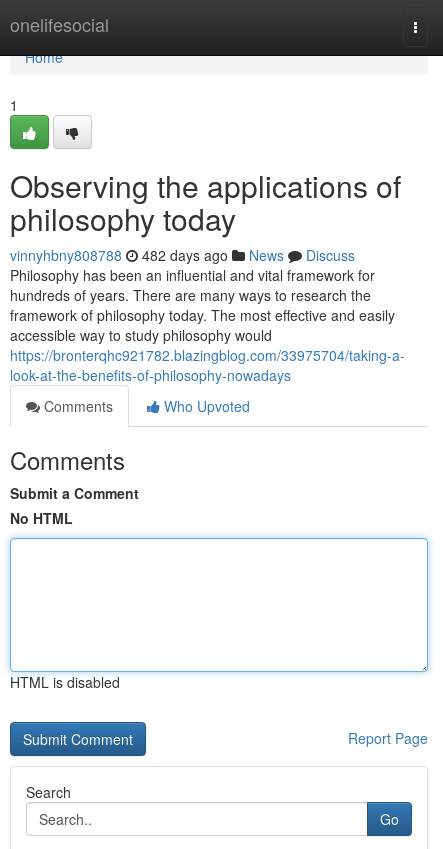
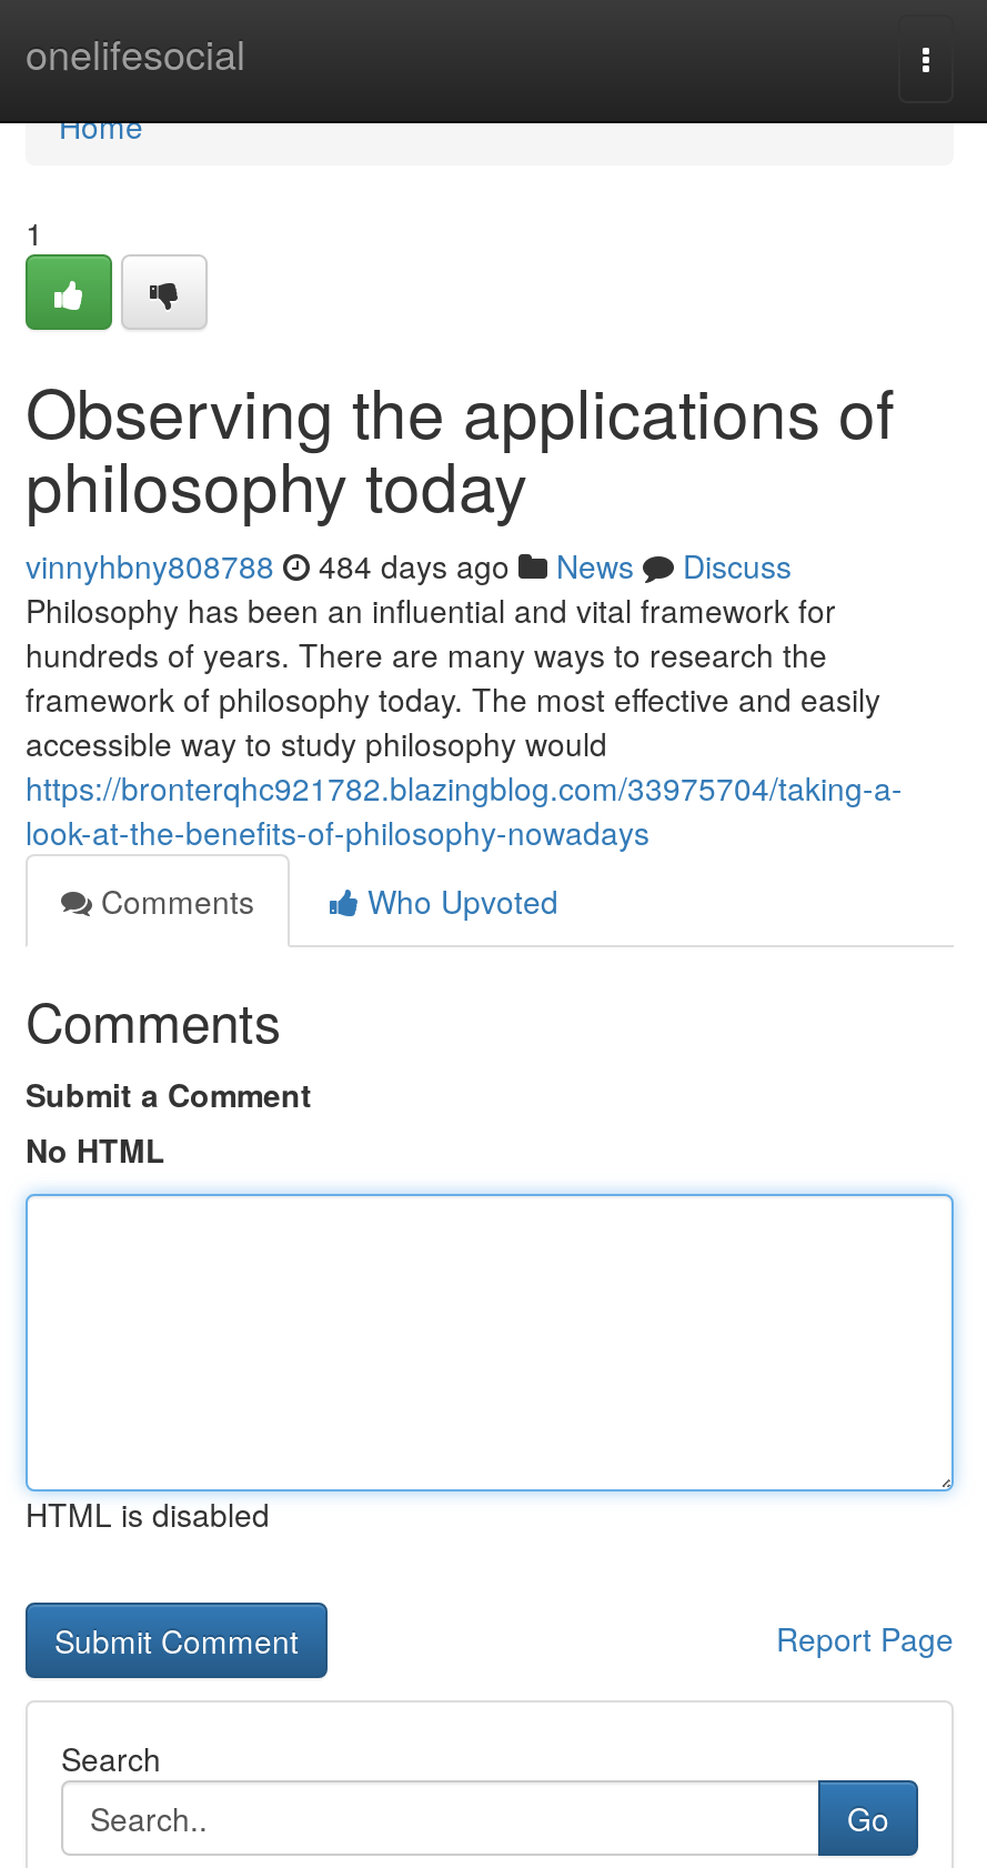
- vinnyhbny808788 482 days ago News Discuss
+ vinnyhbny808788 484 days ago News Discuss
